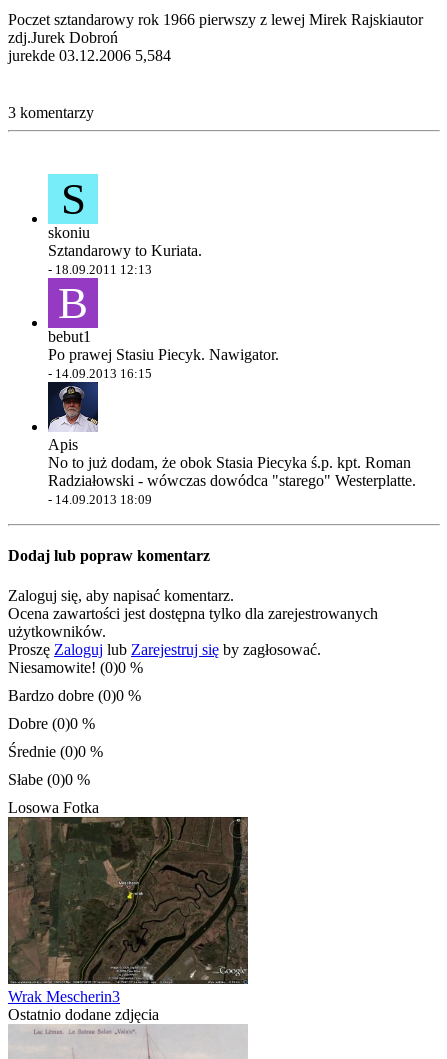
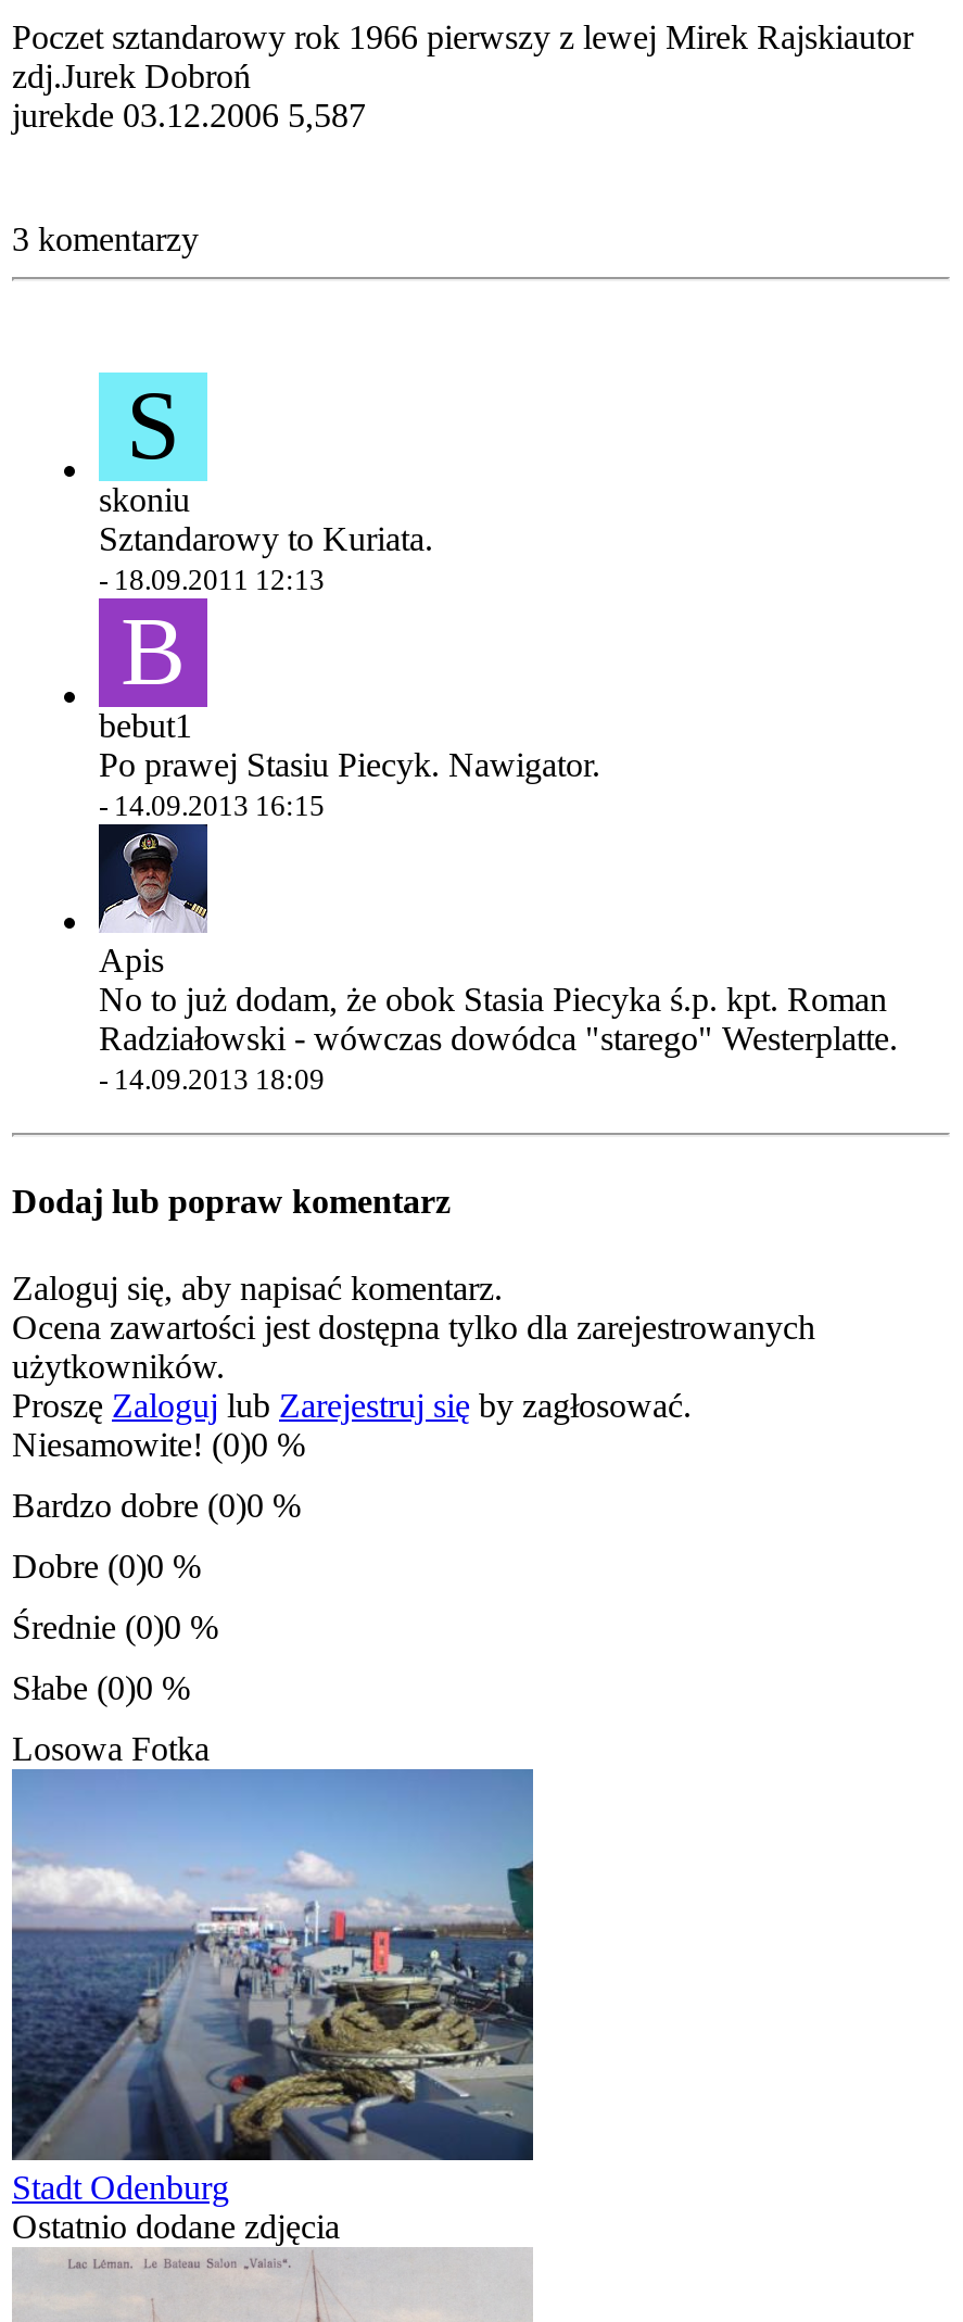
- jurekde 03.12.2006 5,584
+ jurekde 03.12.2006 5,587

- [image]
- Wrak Mescherin3
+ [image]
+ Stadt Odenburg
